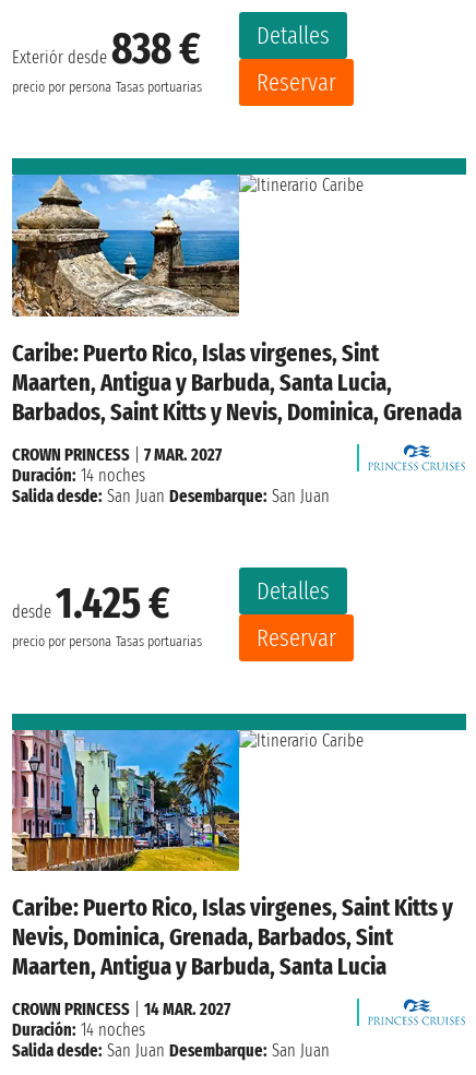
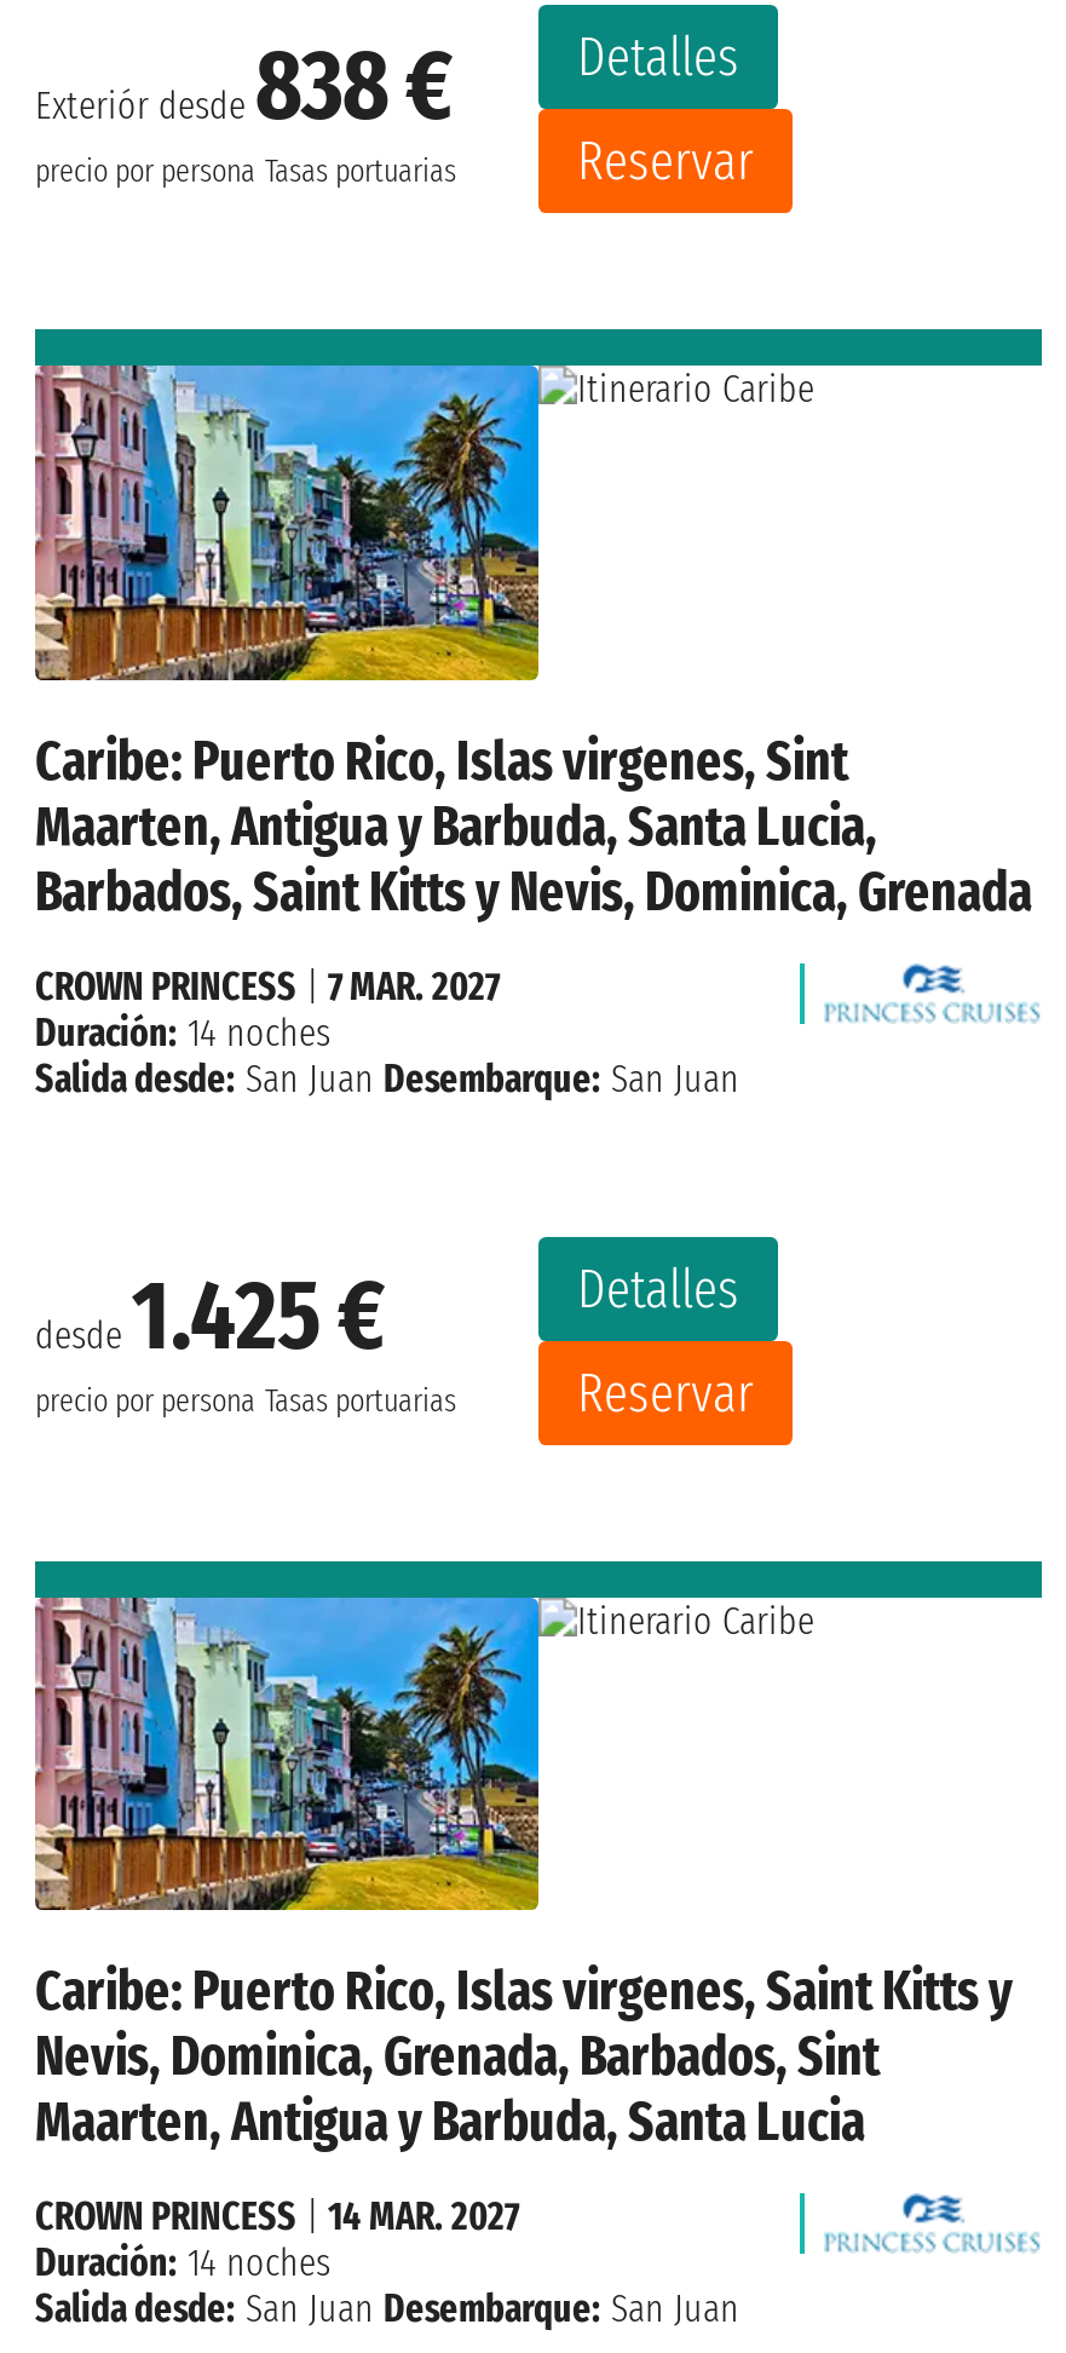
- [image]
+ [image]
